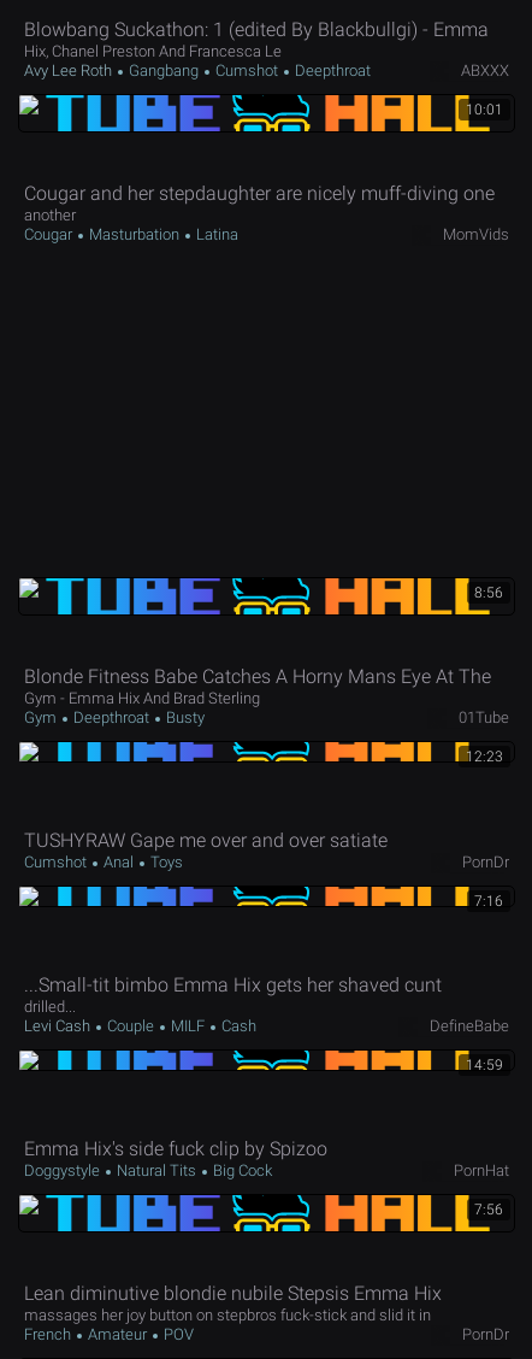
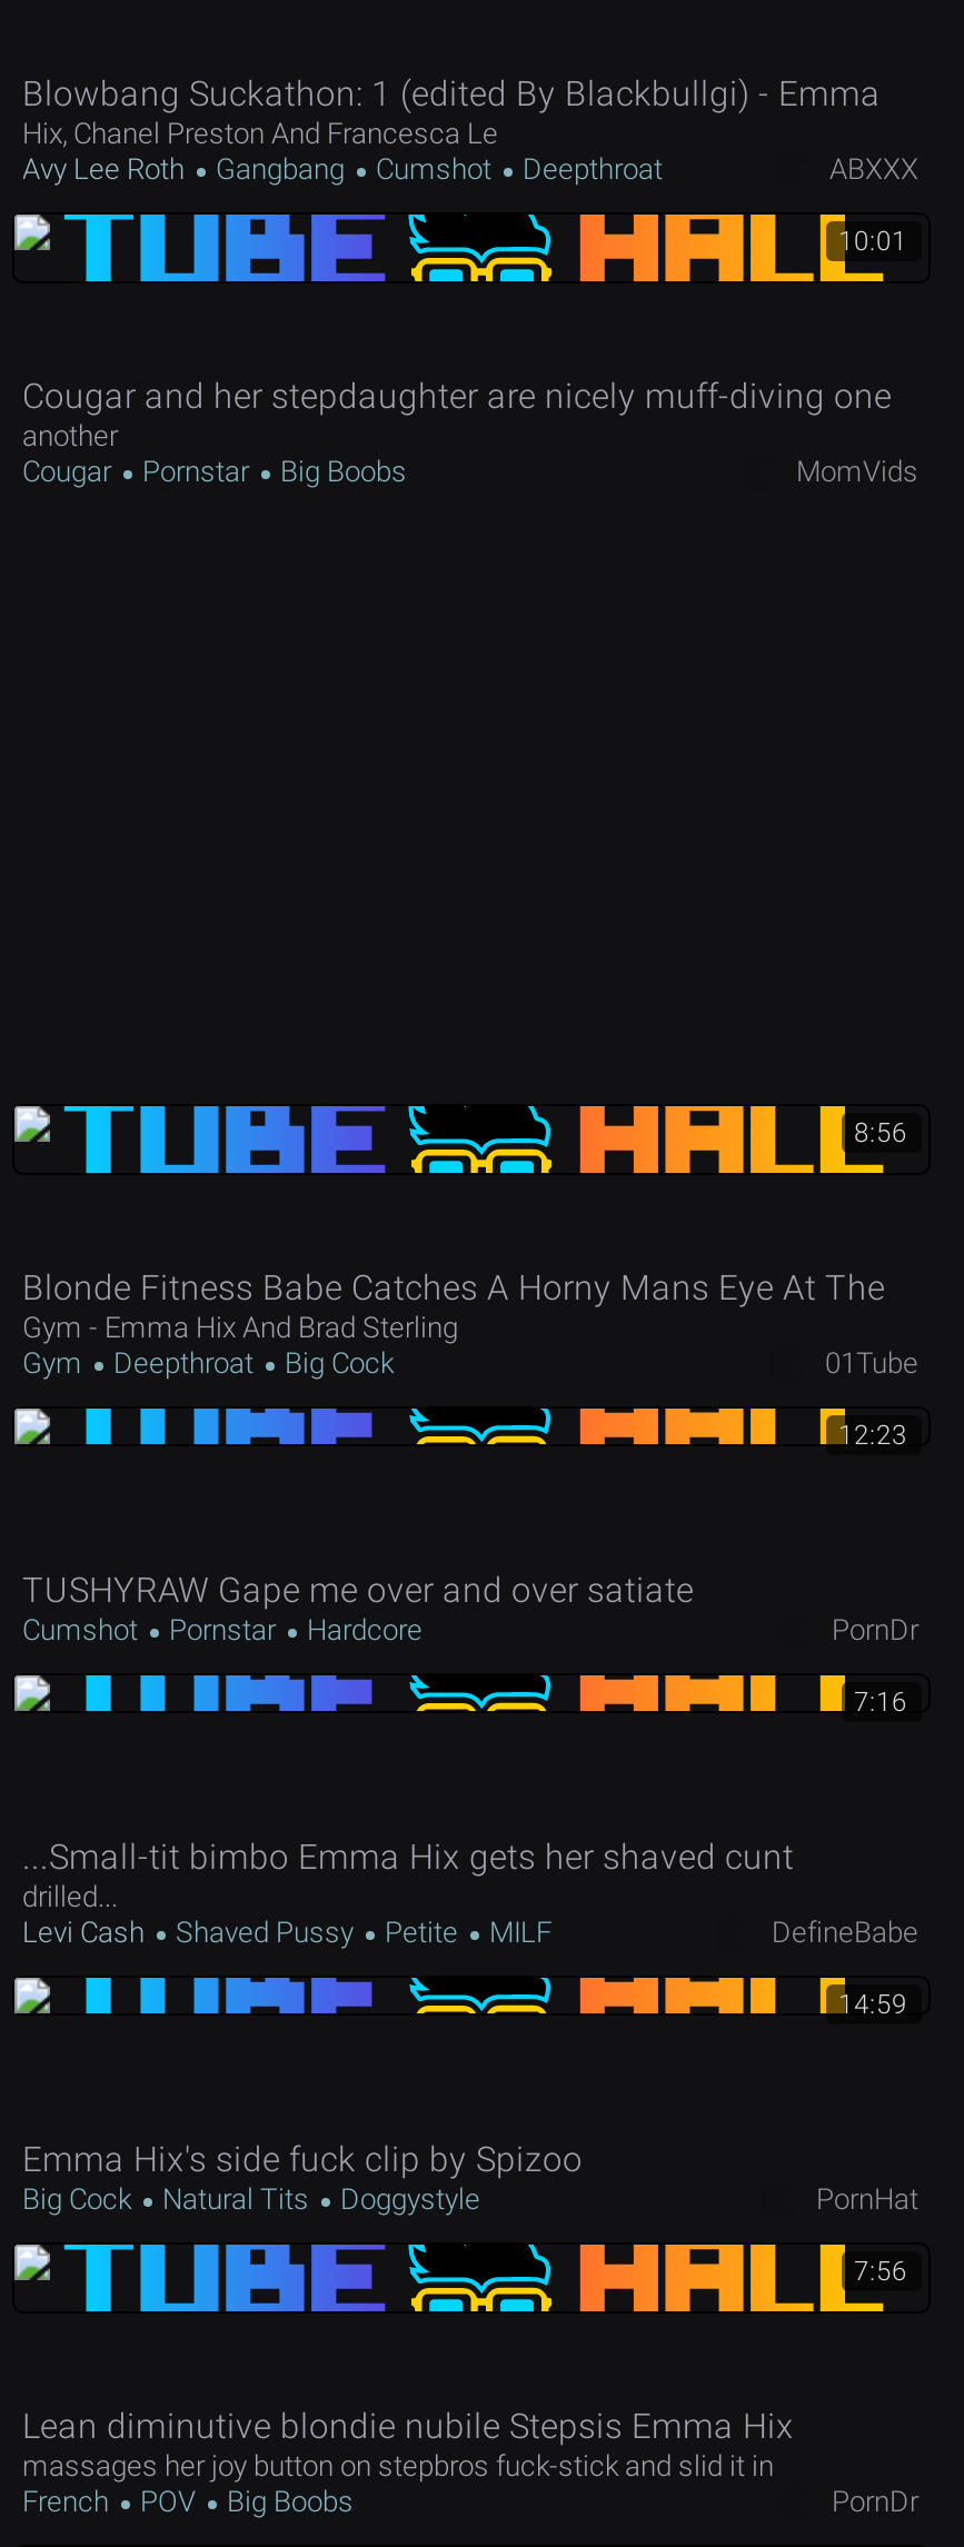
- Cougar Masturbation Latina
+ Cougar Pornstar Big Boobs

- Gym Deepthroat Busty
+ Gym Deepthroat Big Cock

- Cumshot Anal Toys
+ Cumshot Pornstar Hardcore

- Levi Cash Couple MILF Cash
+ Levi Cash Shaved Pussy Petite MILF

- Doggystyle Natural Tits Big Cock
+ Big Cock Natural Tits Doggystyle

- French Amateur POV
+ French POV Big Boobs
